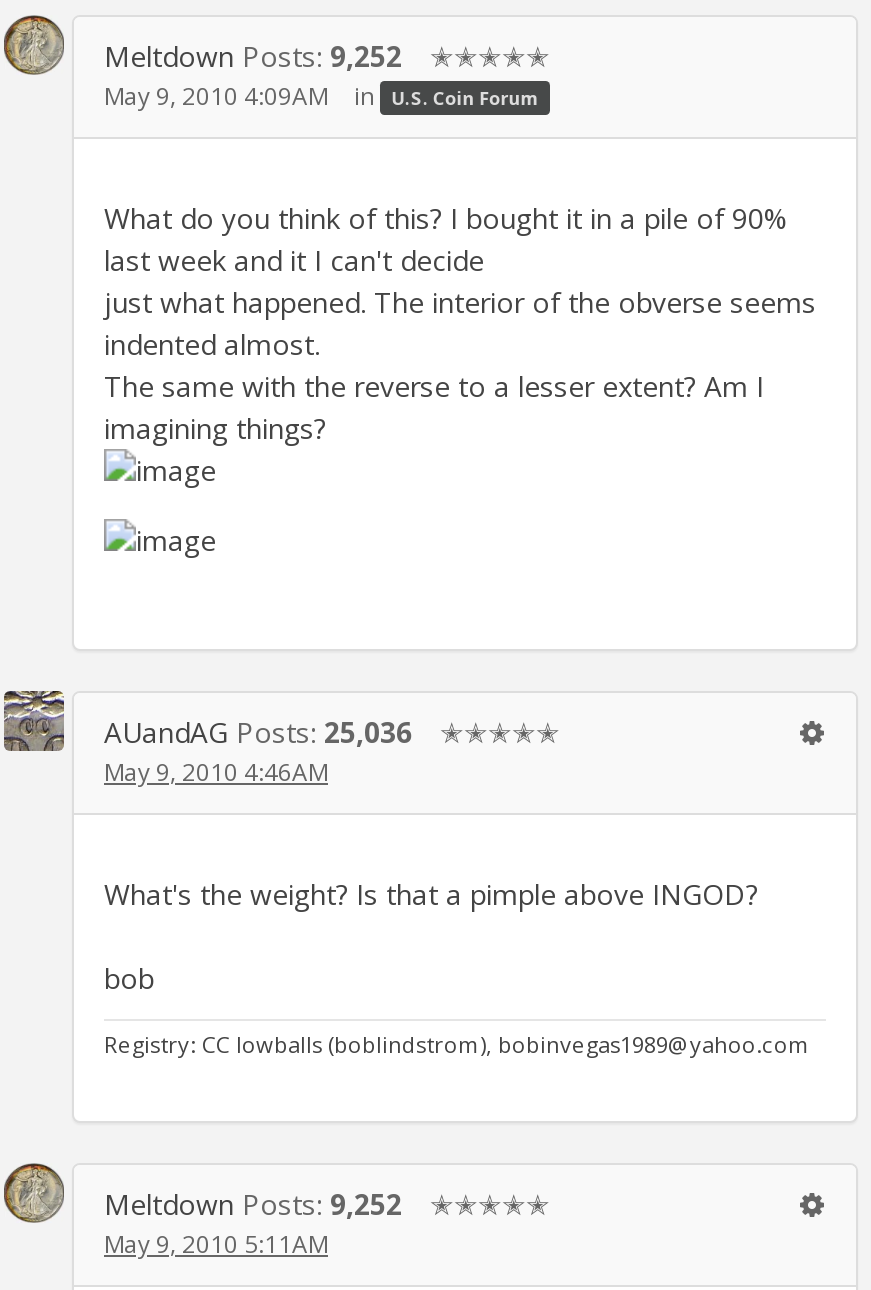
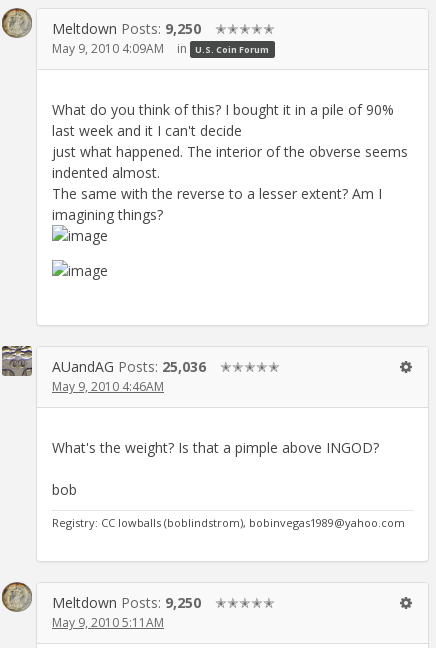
- Meltdown Posts: 9,252
+ Meltdown Posts: 9,250

- Meltdown Posts: 9,252
+ Meltdown Posts: 9,250
